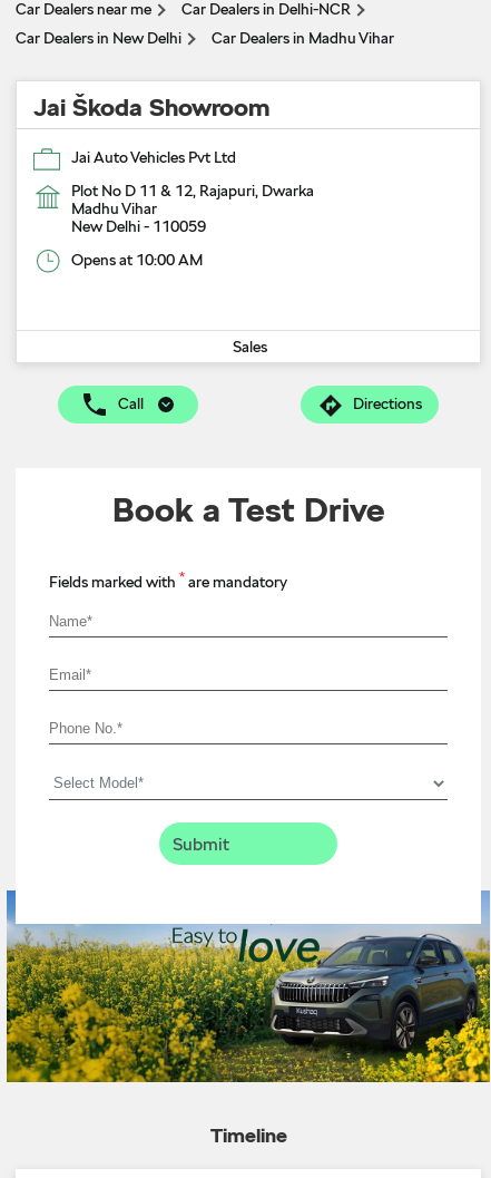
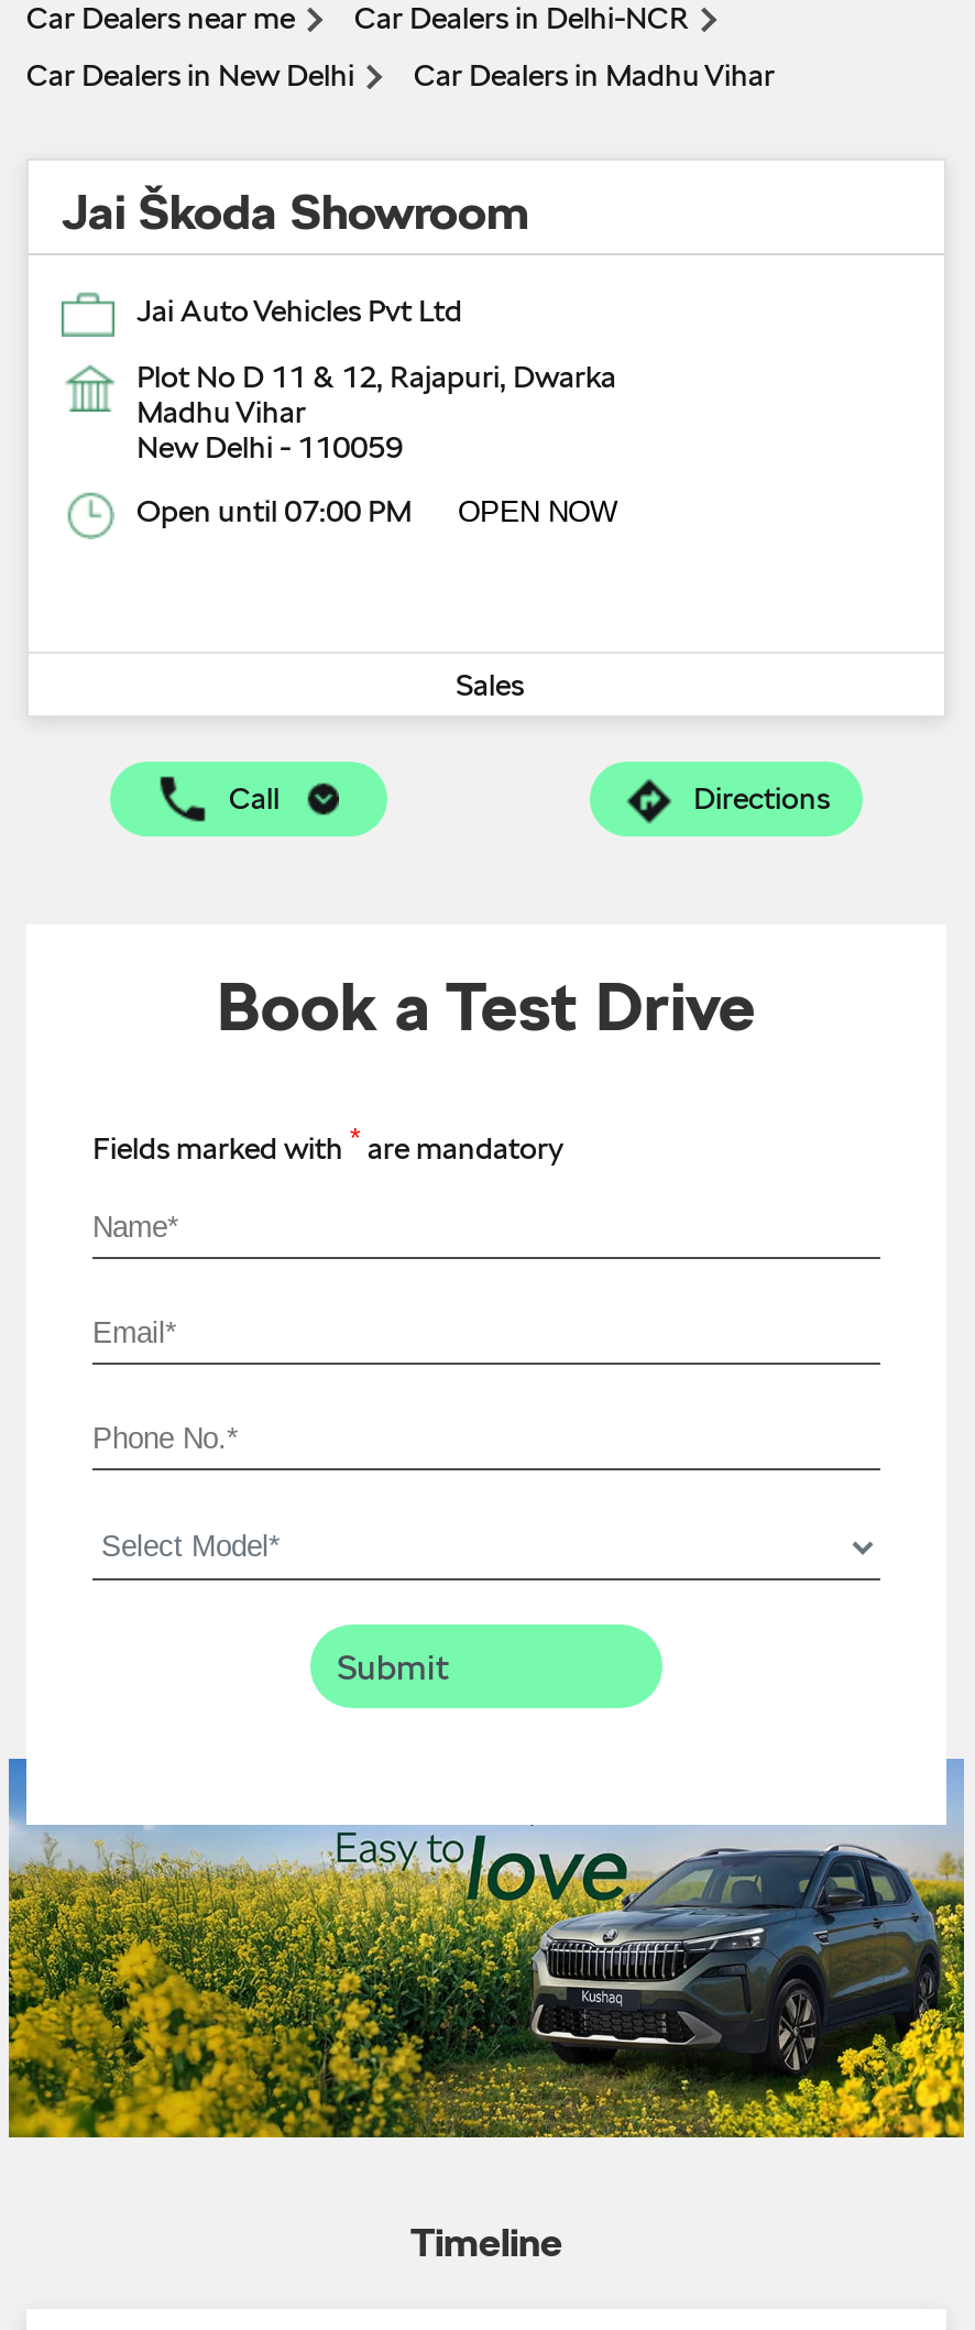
- Opens at 10:00 AM
+ Open until 07:00 PM
+ OPEN NOW
